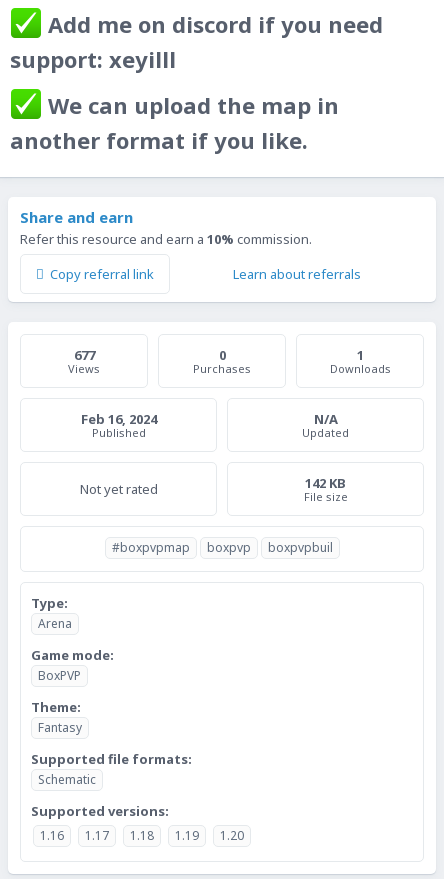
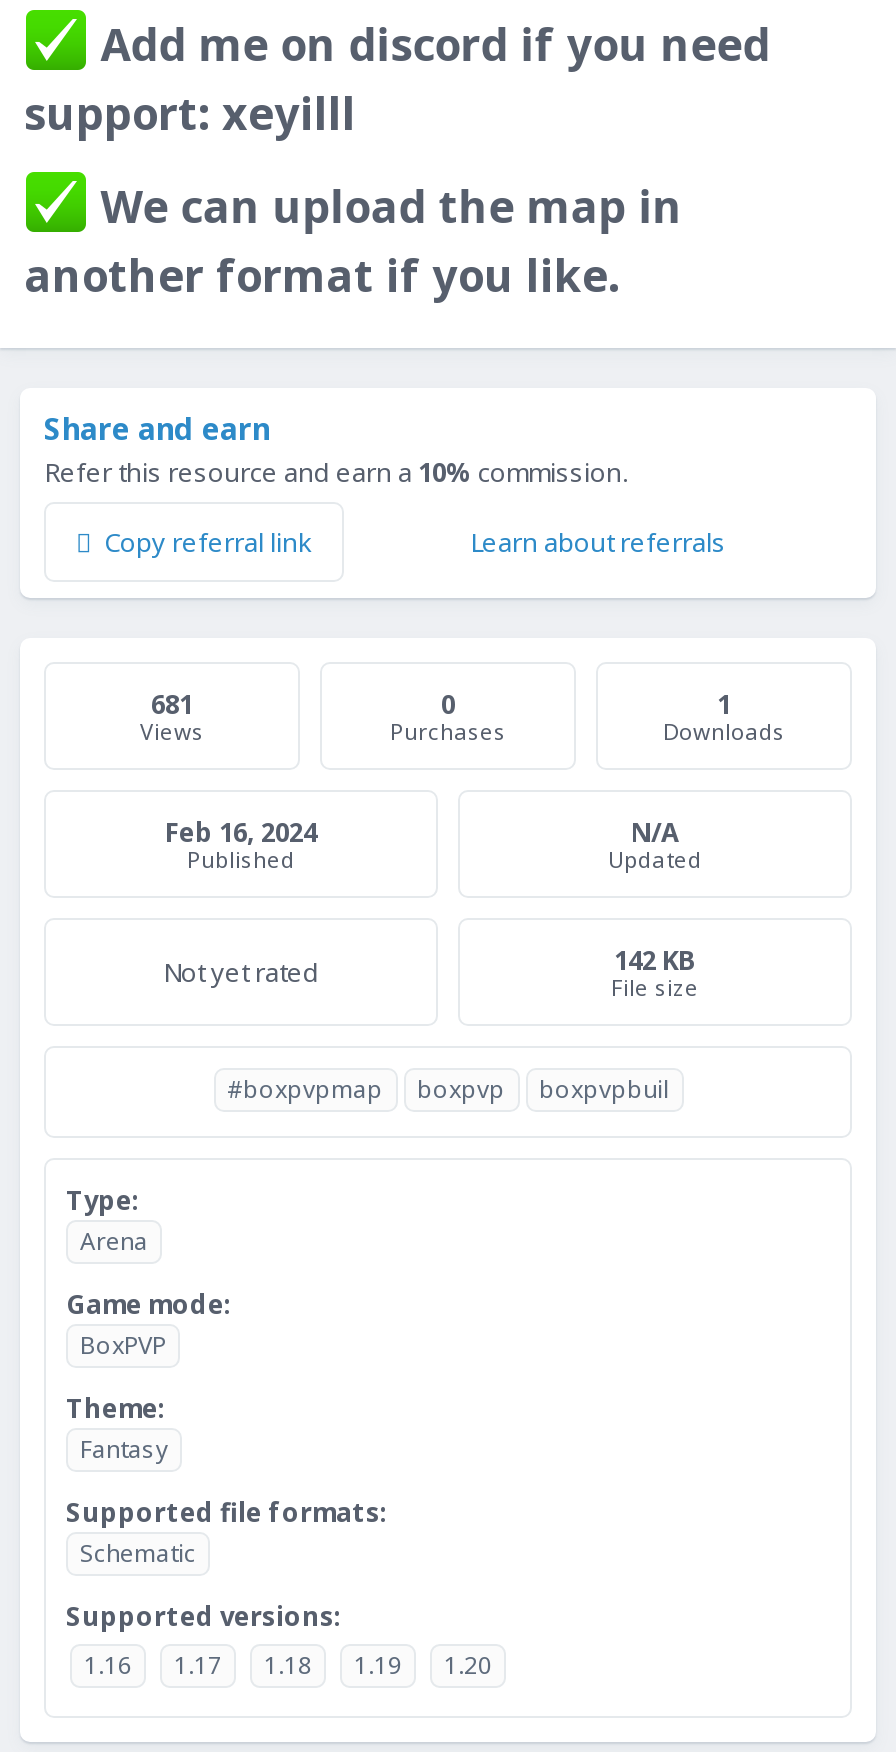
- 677
+ 681
